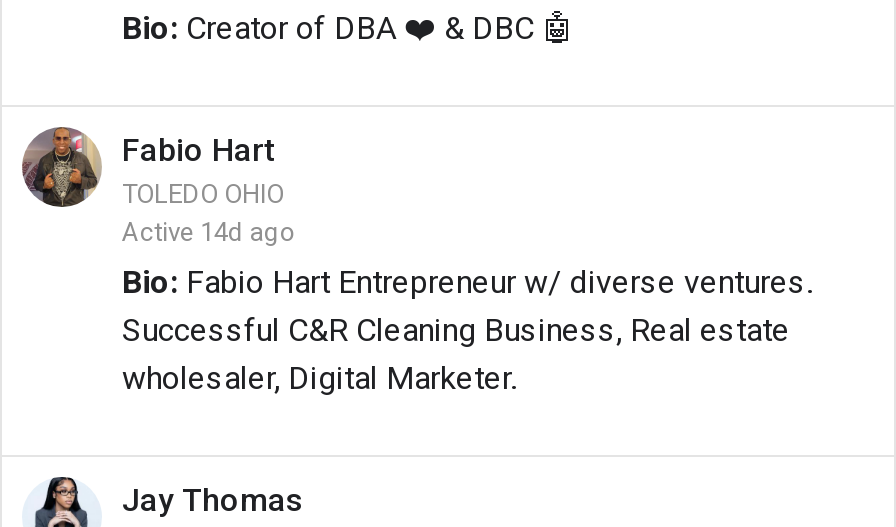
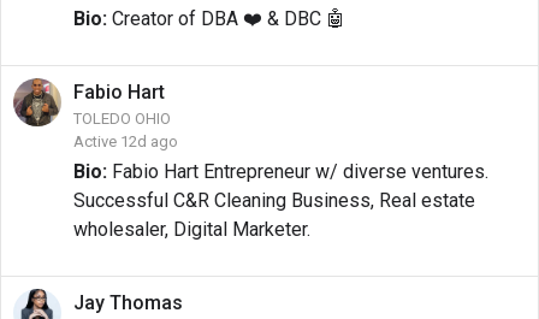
- Active 14d ago
+ Active 12d ago
